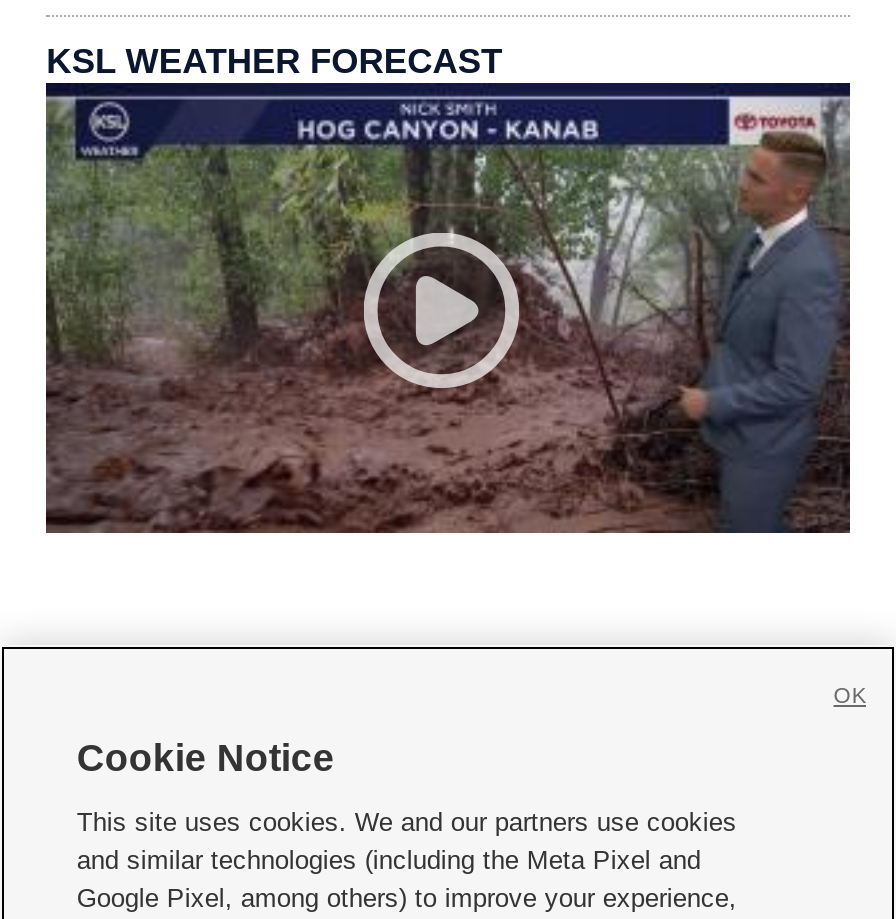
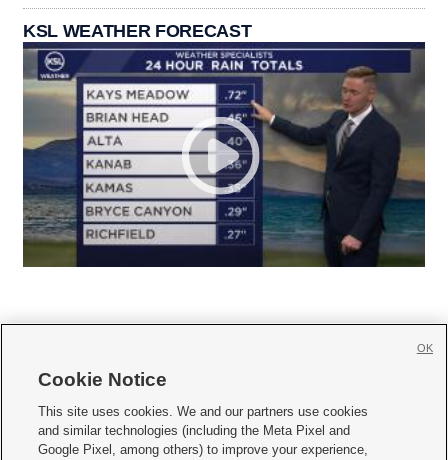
- [image]
+ [image]
